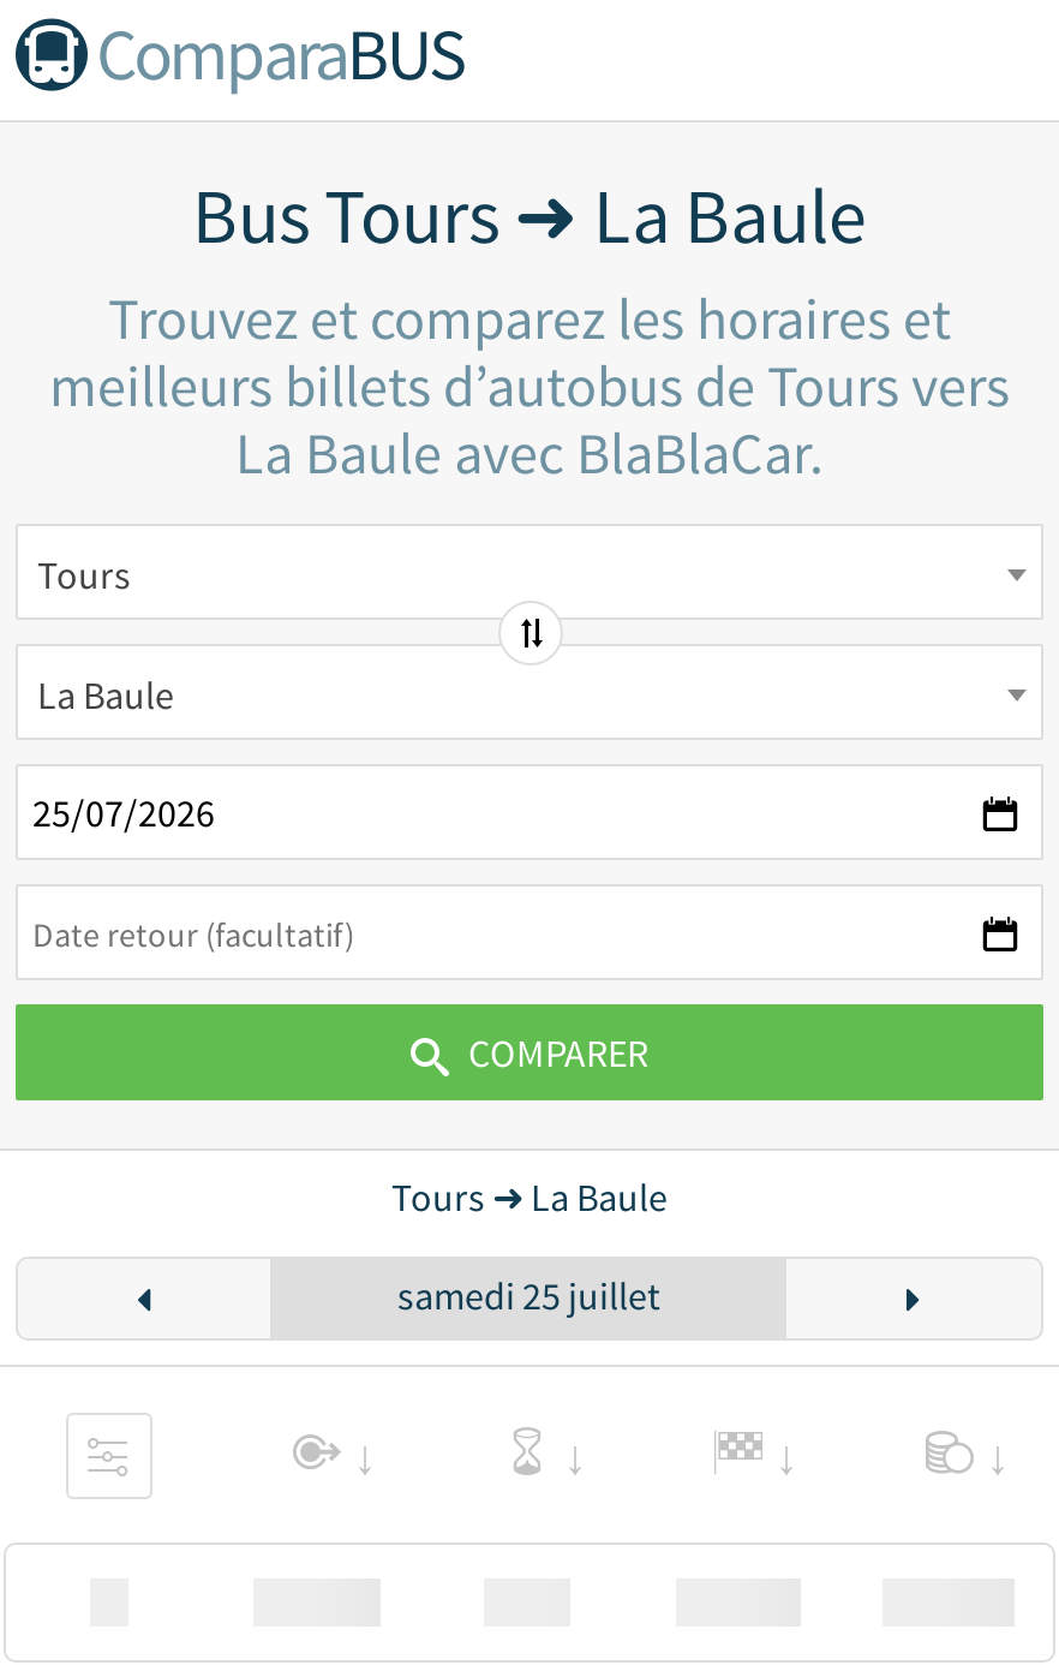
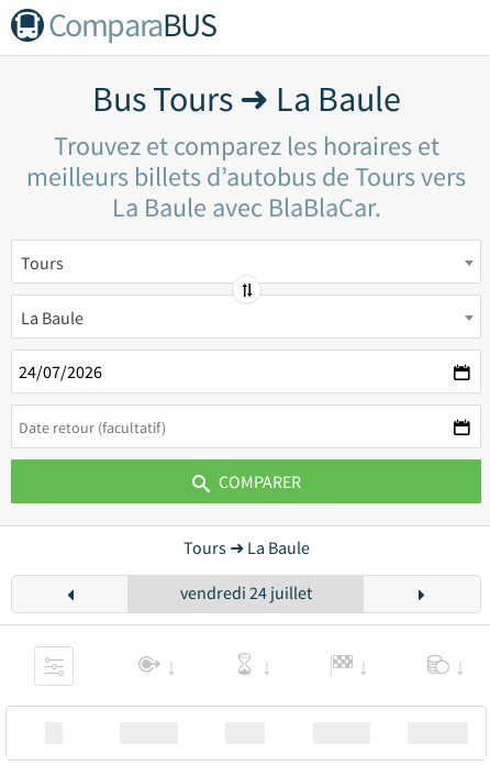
- samedi 25 juillet
+ vendredi 24 juillet
